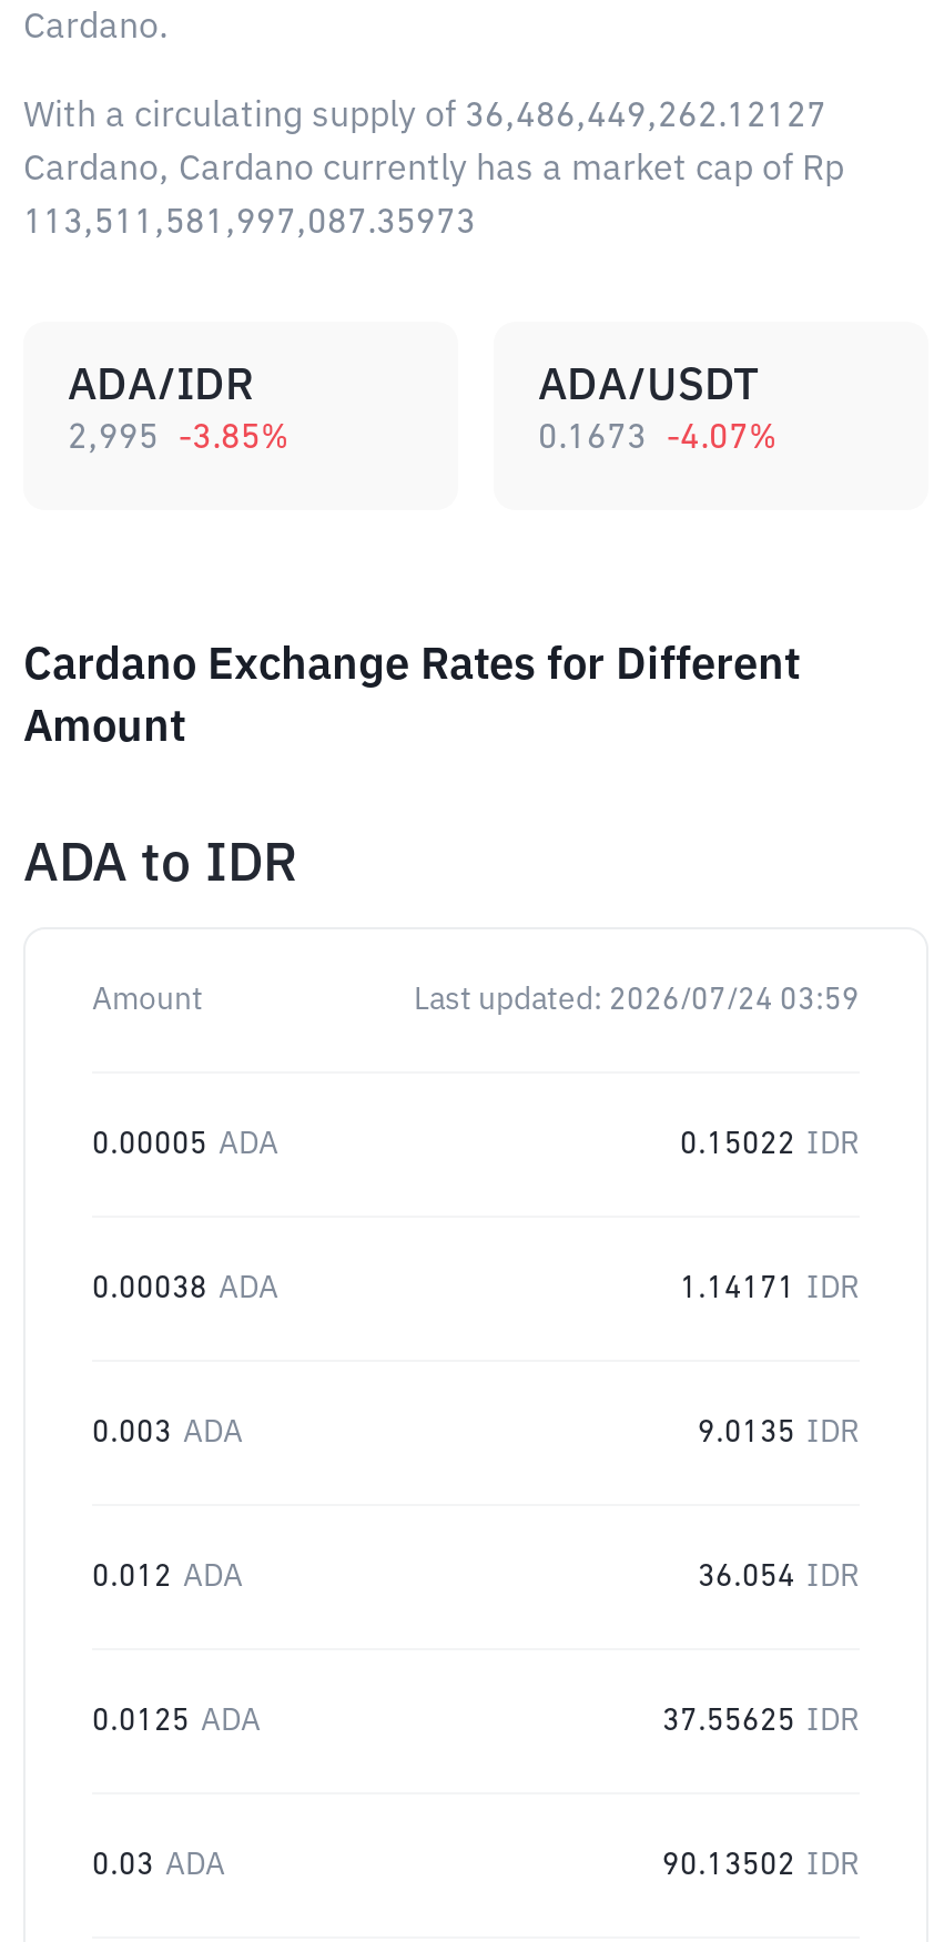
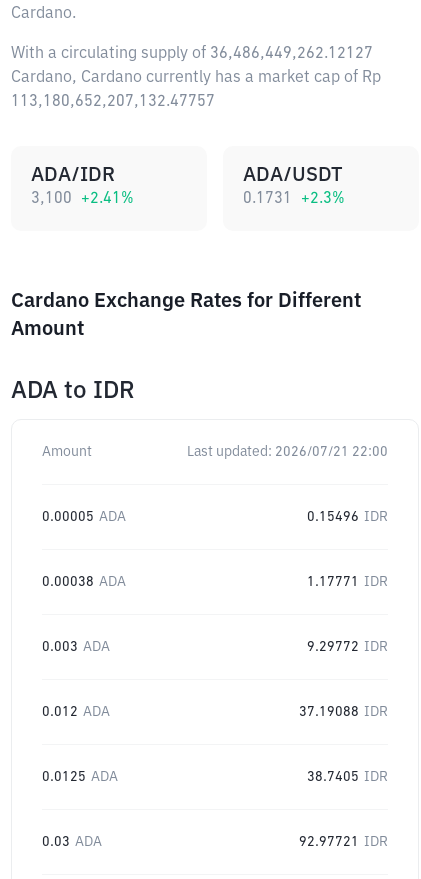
- 113,511,581,997,087.35973
+ 113,180,652,207,132.47757

- 2,995 -3.85%
+ 3,100 +2.41%

- 0.1673 -4.07%
+ 0.1731 +2.3%

- Last updated: 2026/07/24 03:59
+ Last updated: 2026/07/21 22:00

- 0.15022 IDR
+ 0.15496 IDR

- 1.14171 IDR
+ 1.17771 IDR

- 9.0135 IDR
+ 9.29772 IDR

- 36.054 IDR
+ 37.19088 IDR

- 37.55625 IDR
+ 38.7405 IDR

- 90.13502 IDR
+ 92.97721 IDR
